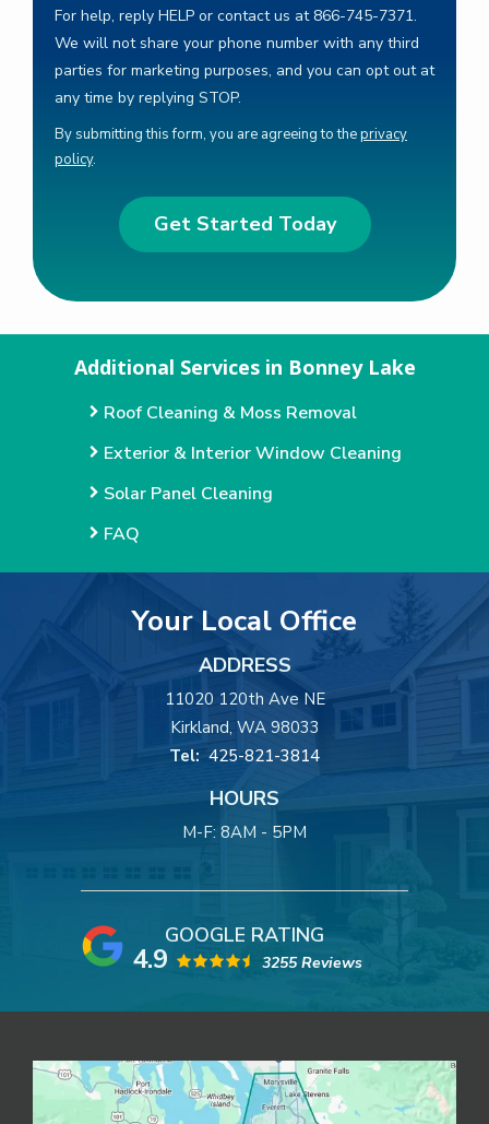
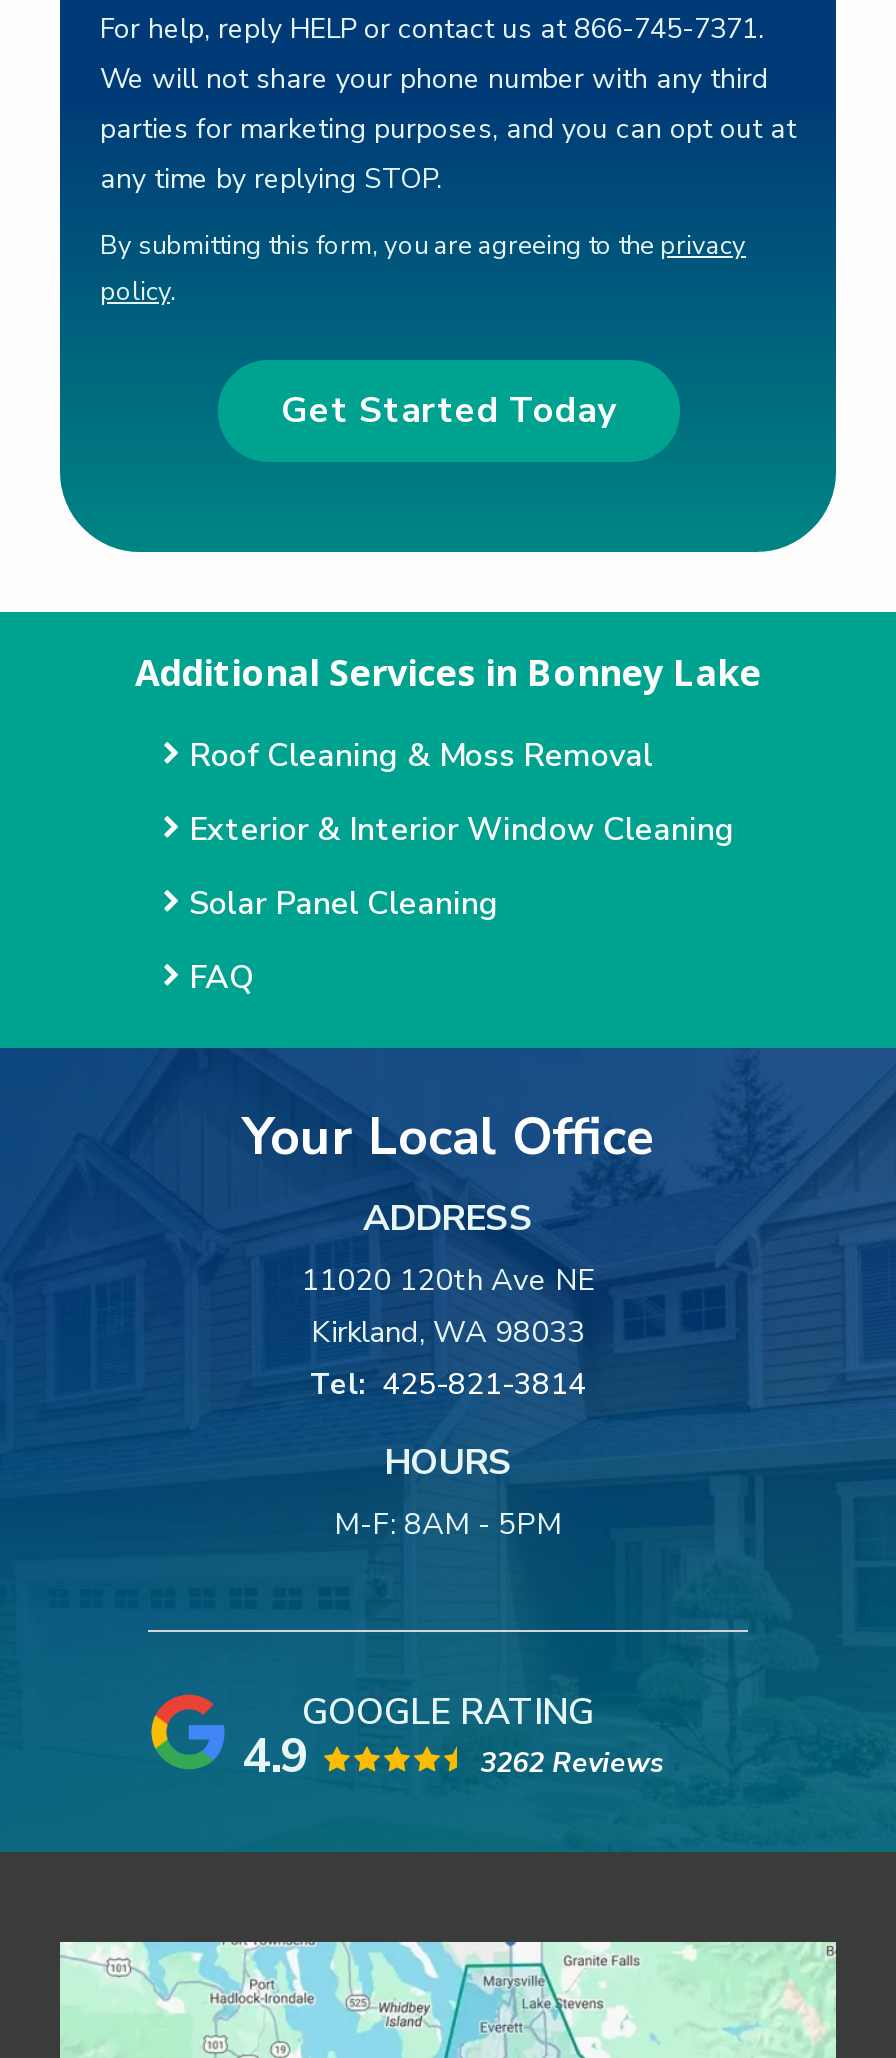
- 3255 Reviews
+ 3262 Reviews
